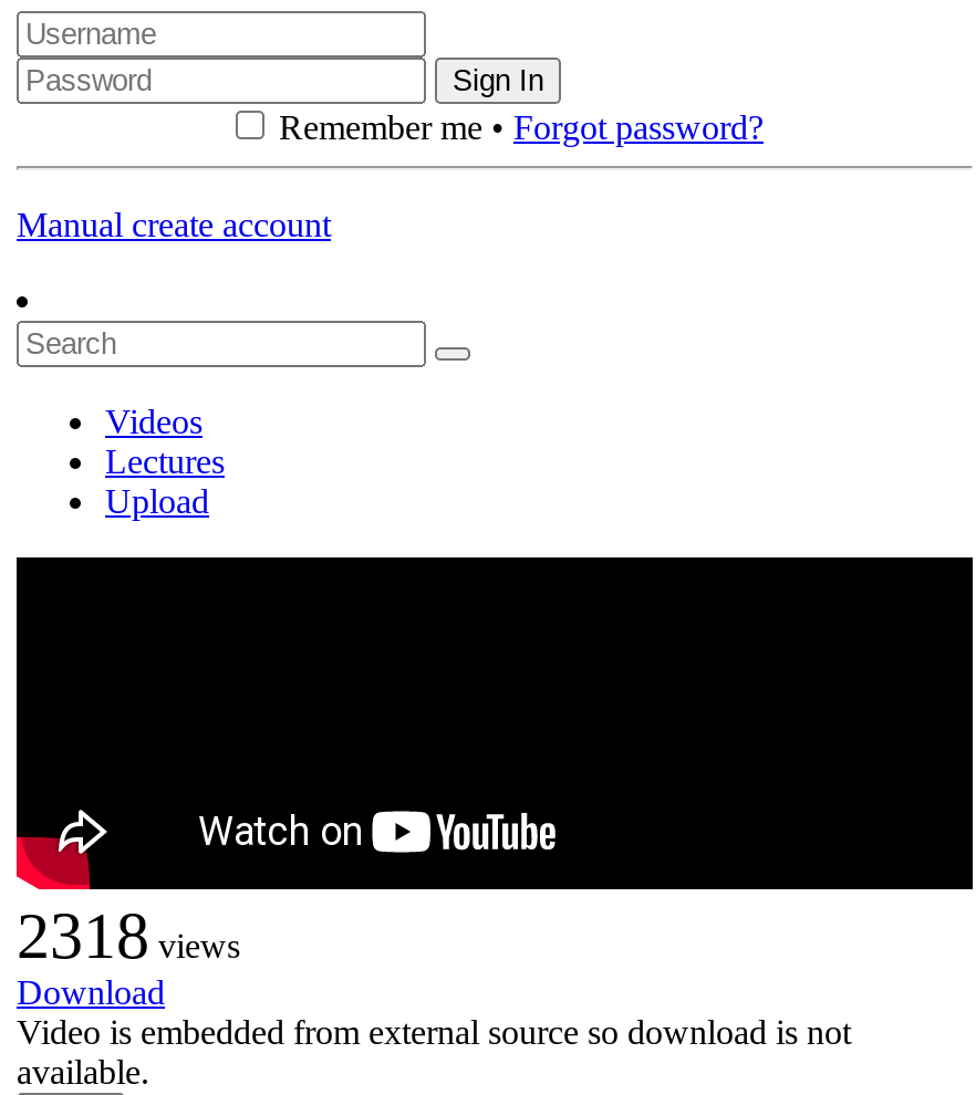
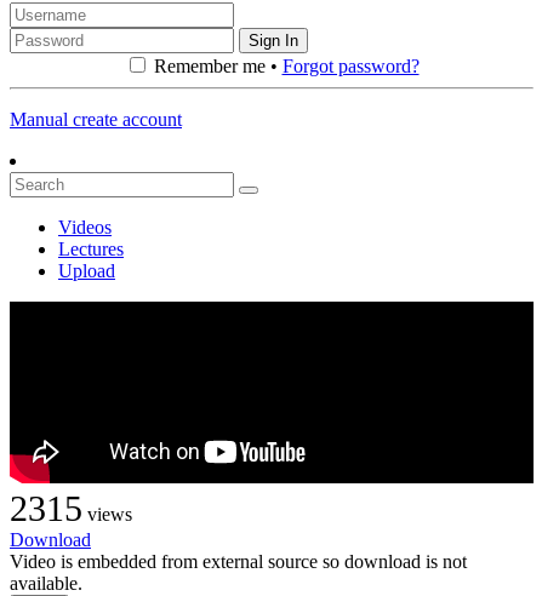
- 2318views
+ 2315views
